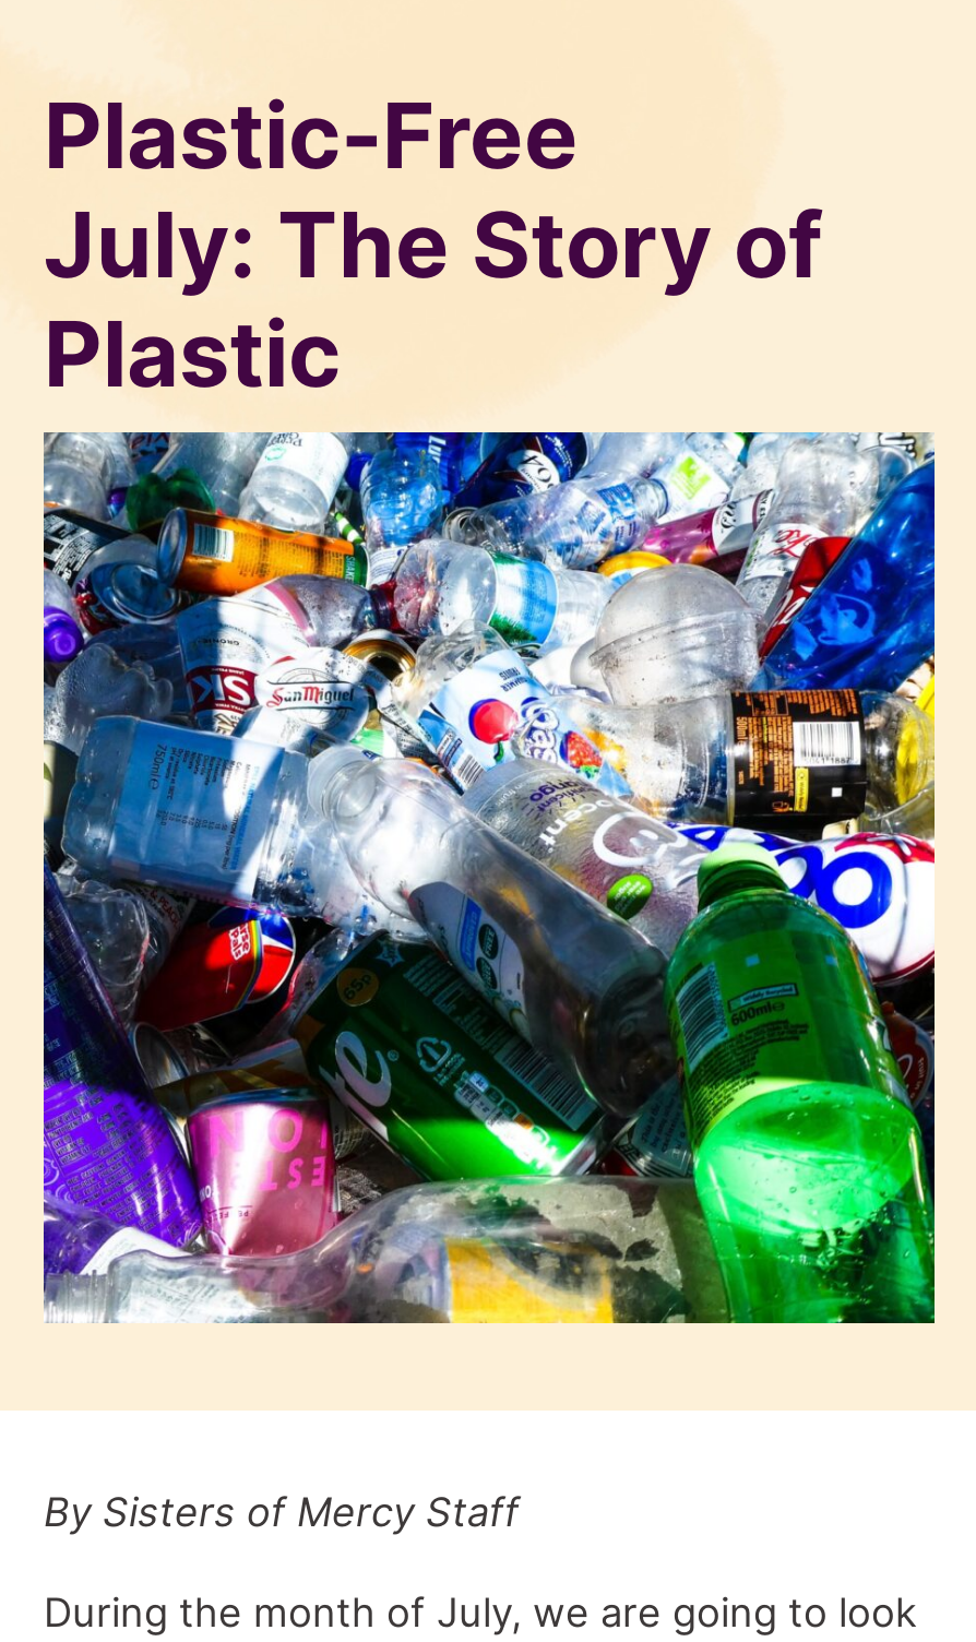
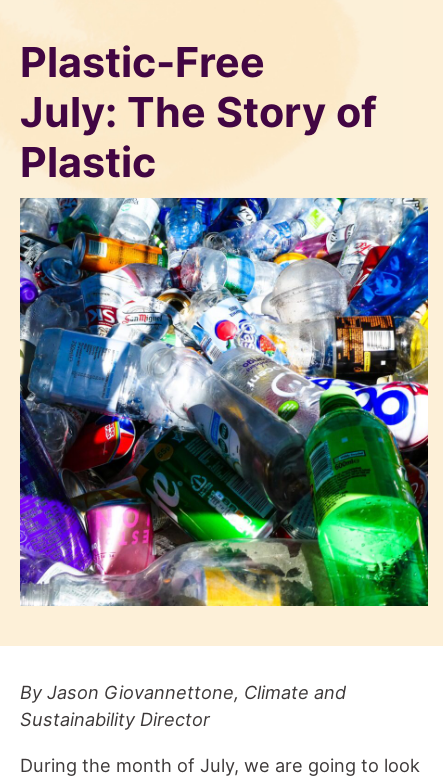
- By Sisters of Mercy Staff
+ By Jason Giovannettone, Climate and
+ Sustainability Director
